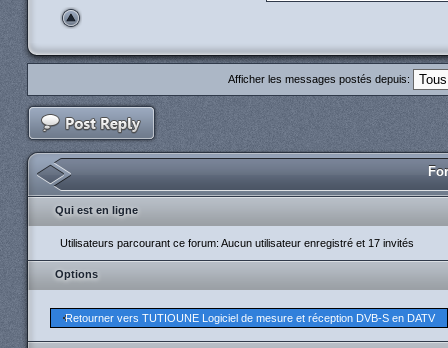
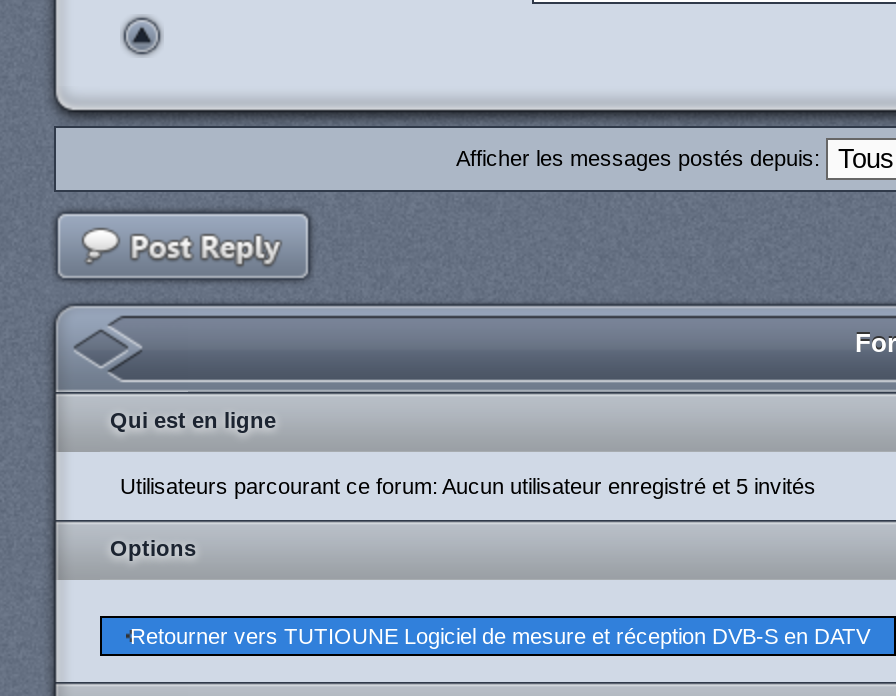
- Utilisateurs parcourant ce forum: Aucun utilisateur enregistré et 17 invités
+ Utilisateurs parcourant ce forum: Aucun utilisateur enregistré et 5 invités
